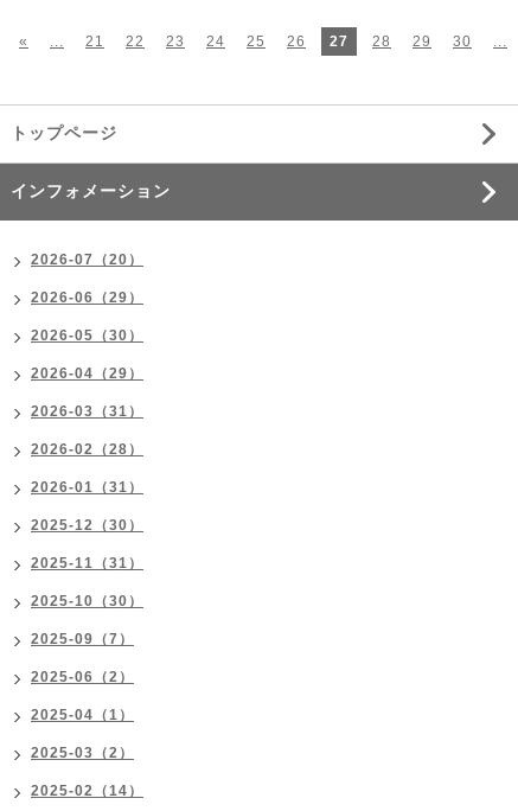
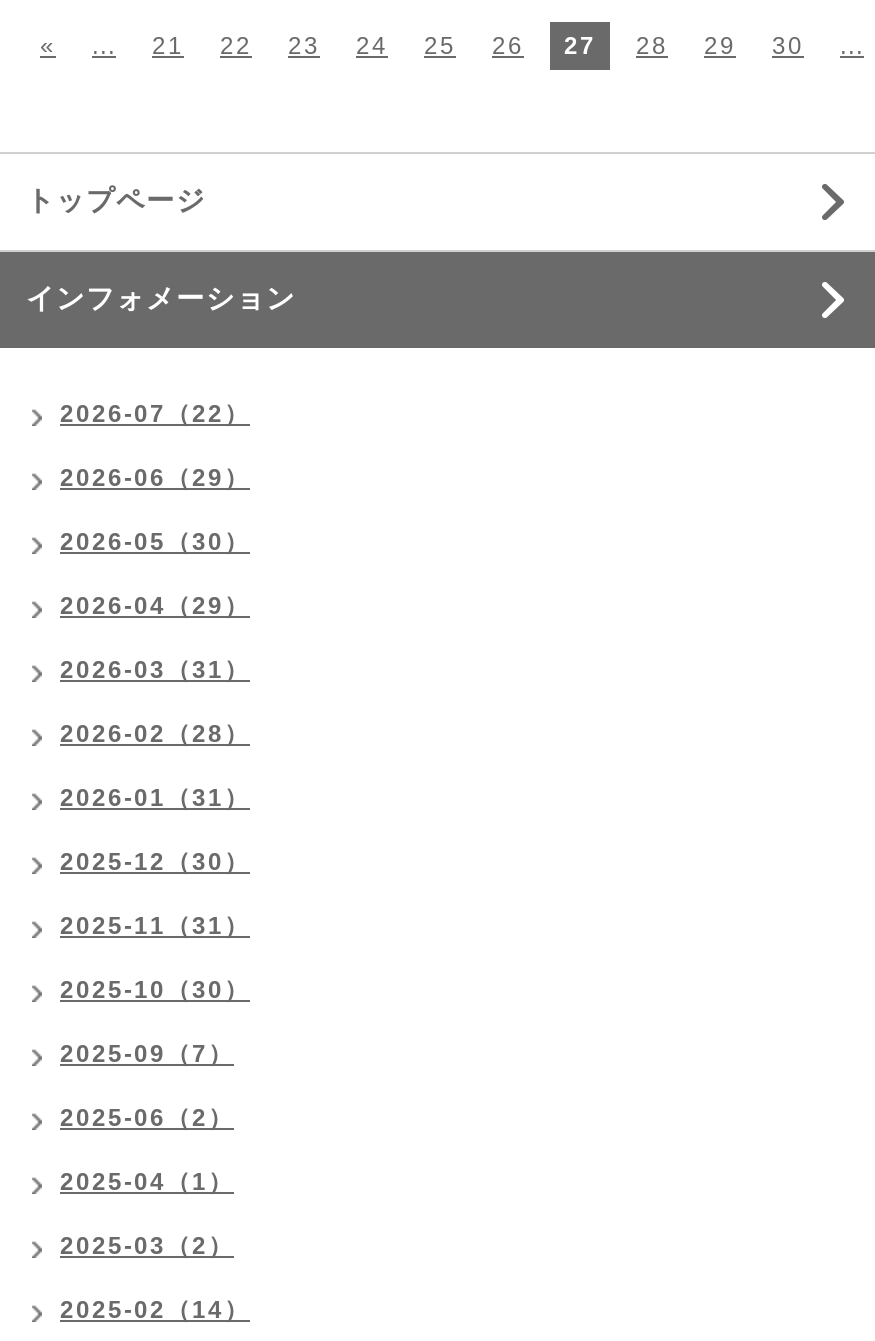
- 2026-07（20）
+ 2026-07（22）
